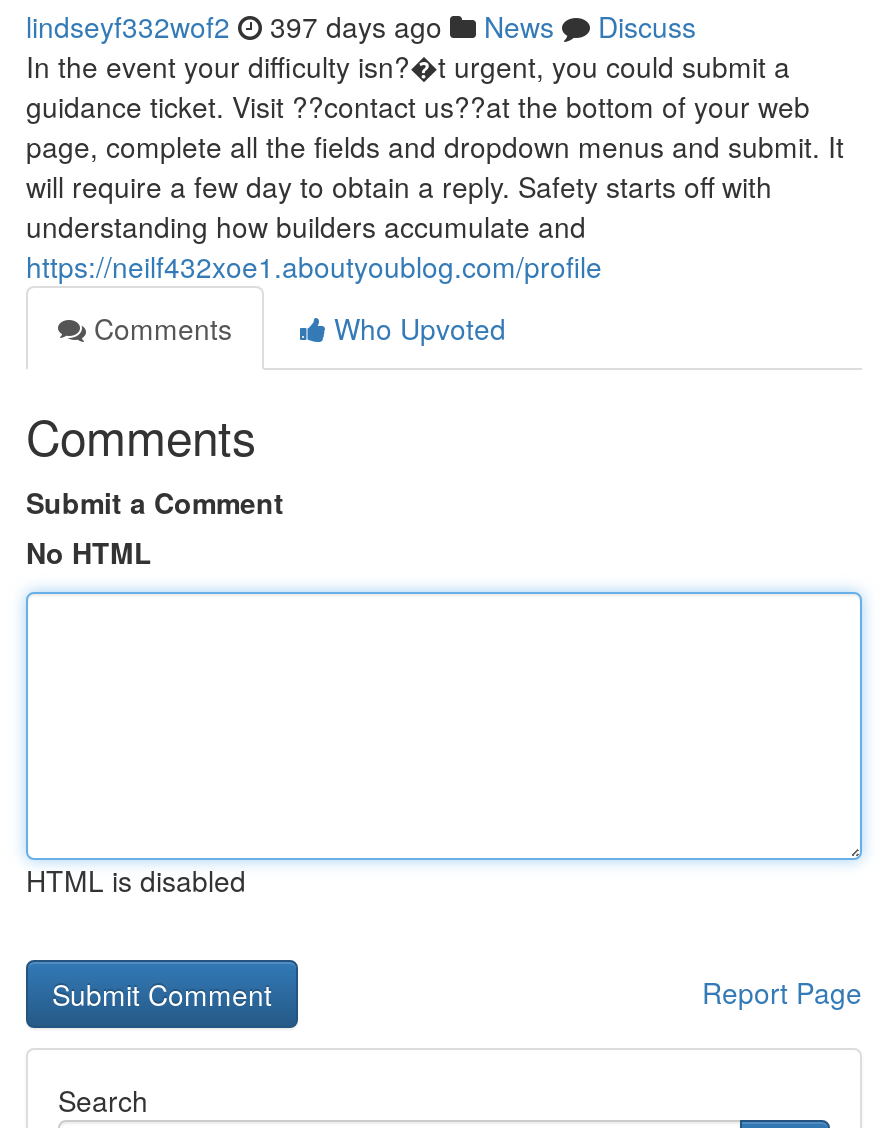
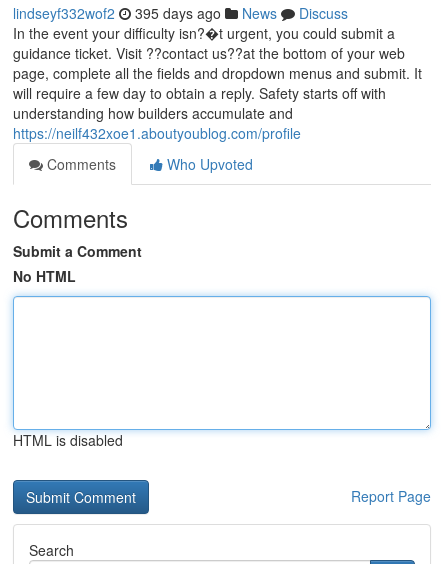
- lindseyf332wof2 397 days ago News Discuss
+ lindseyf332wof2 395 days ago News Discuss
